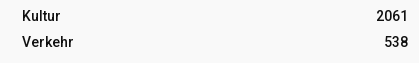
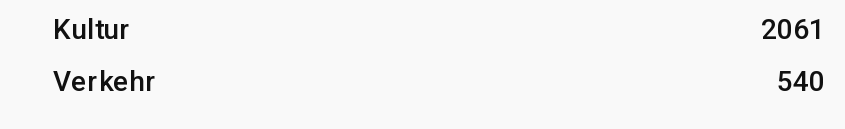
- 538
+ 540
